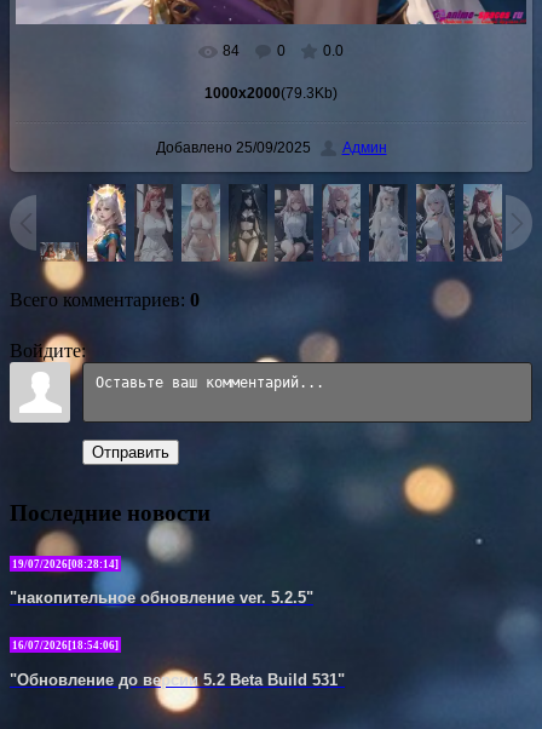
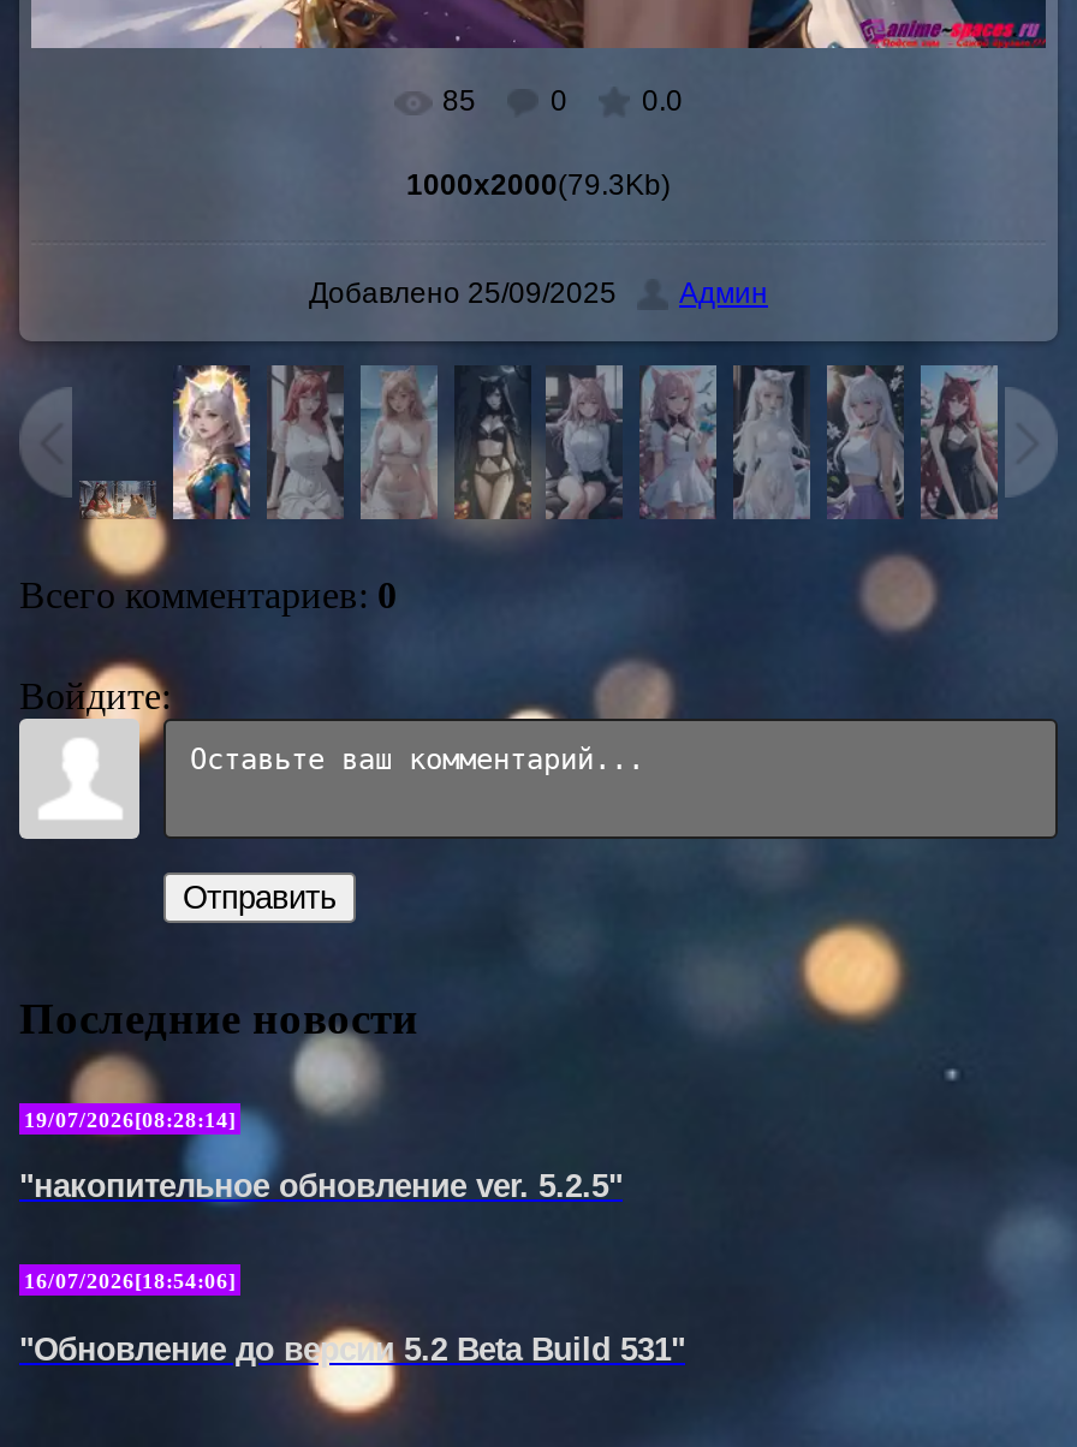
- 84
+ 85
